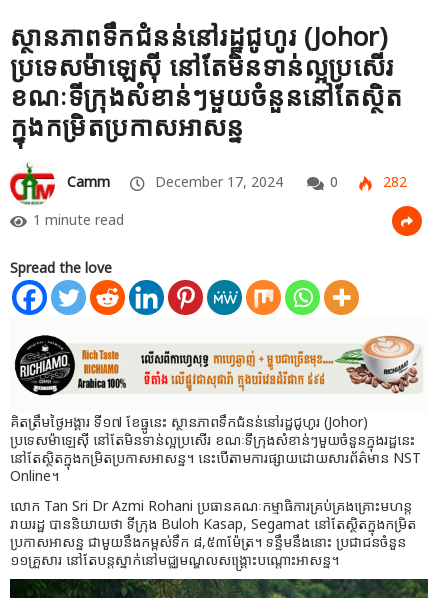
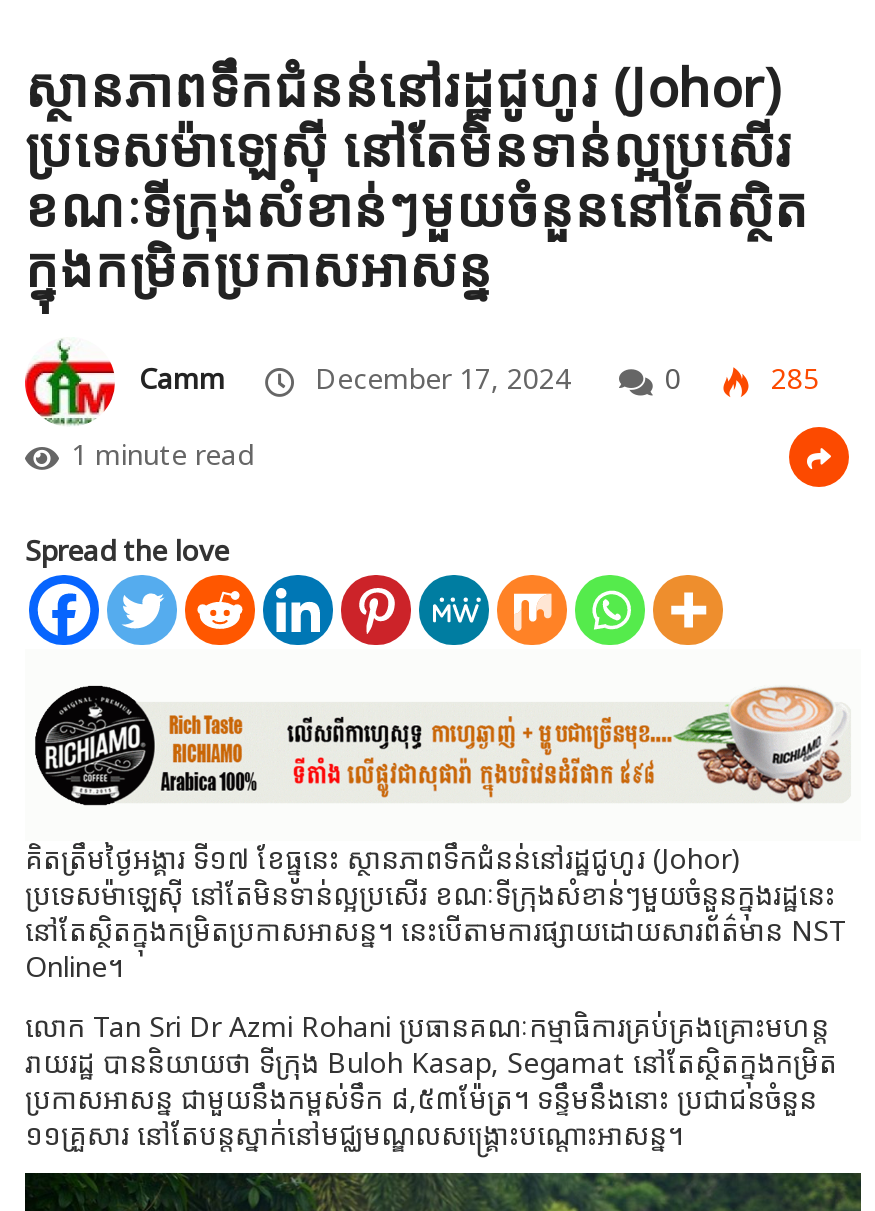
- 282
+ 285
